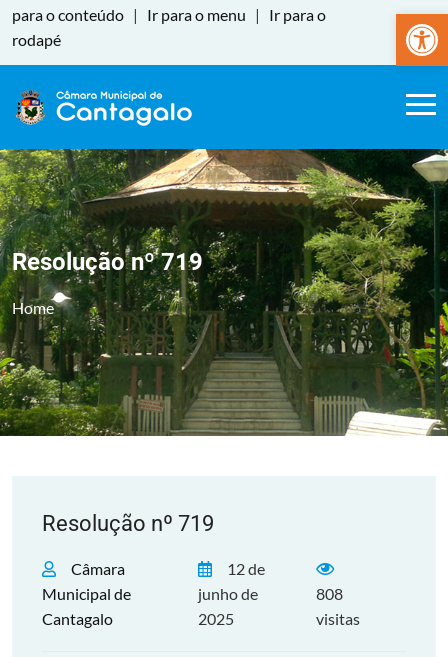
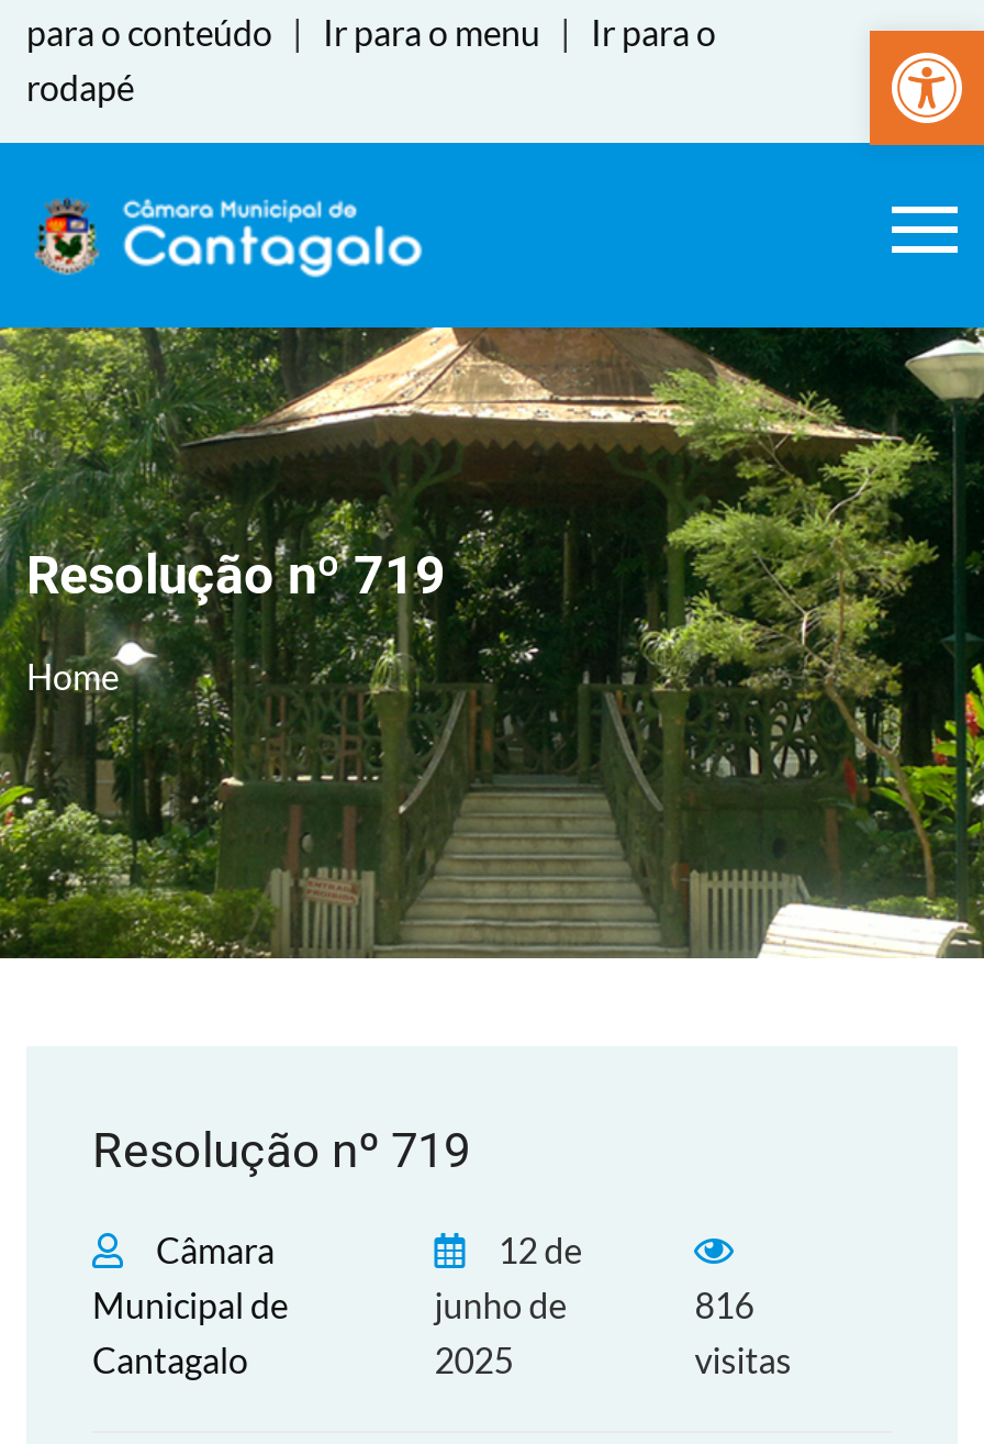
- 808
+ 816
